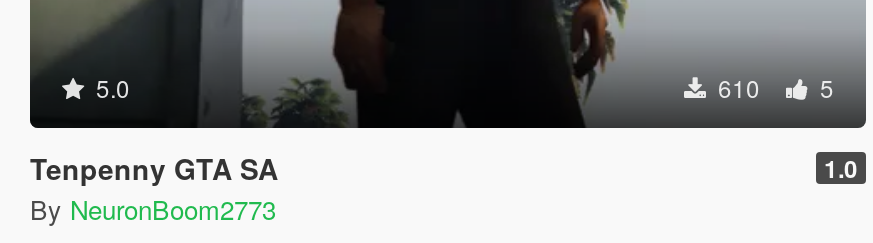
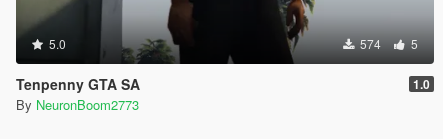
- 610 5
+ 574 5
